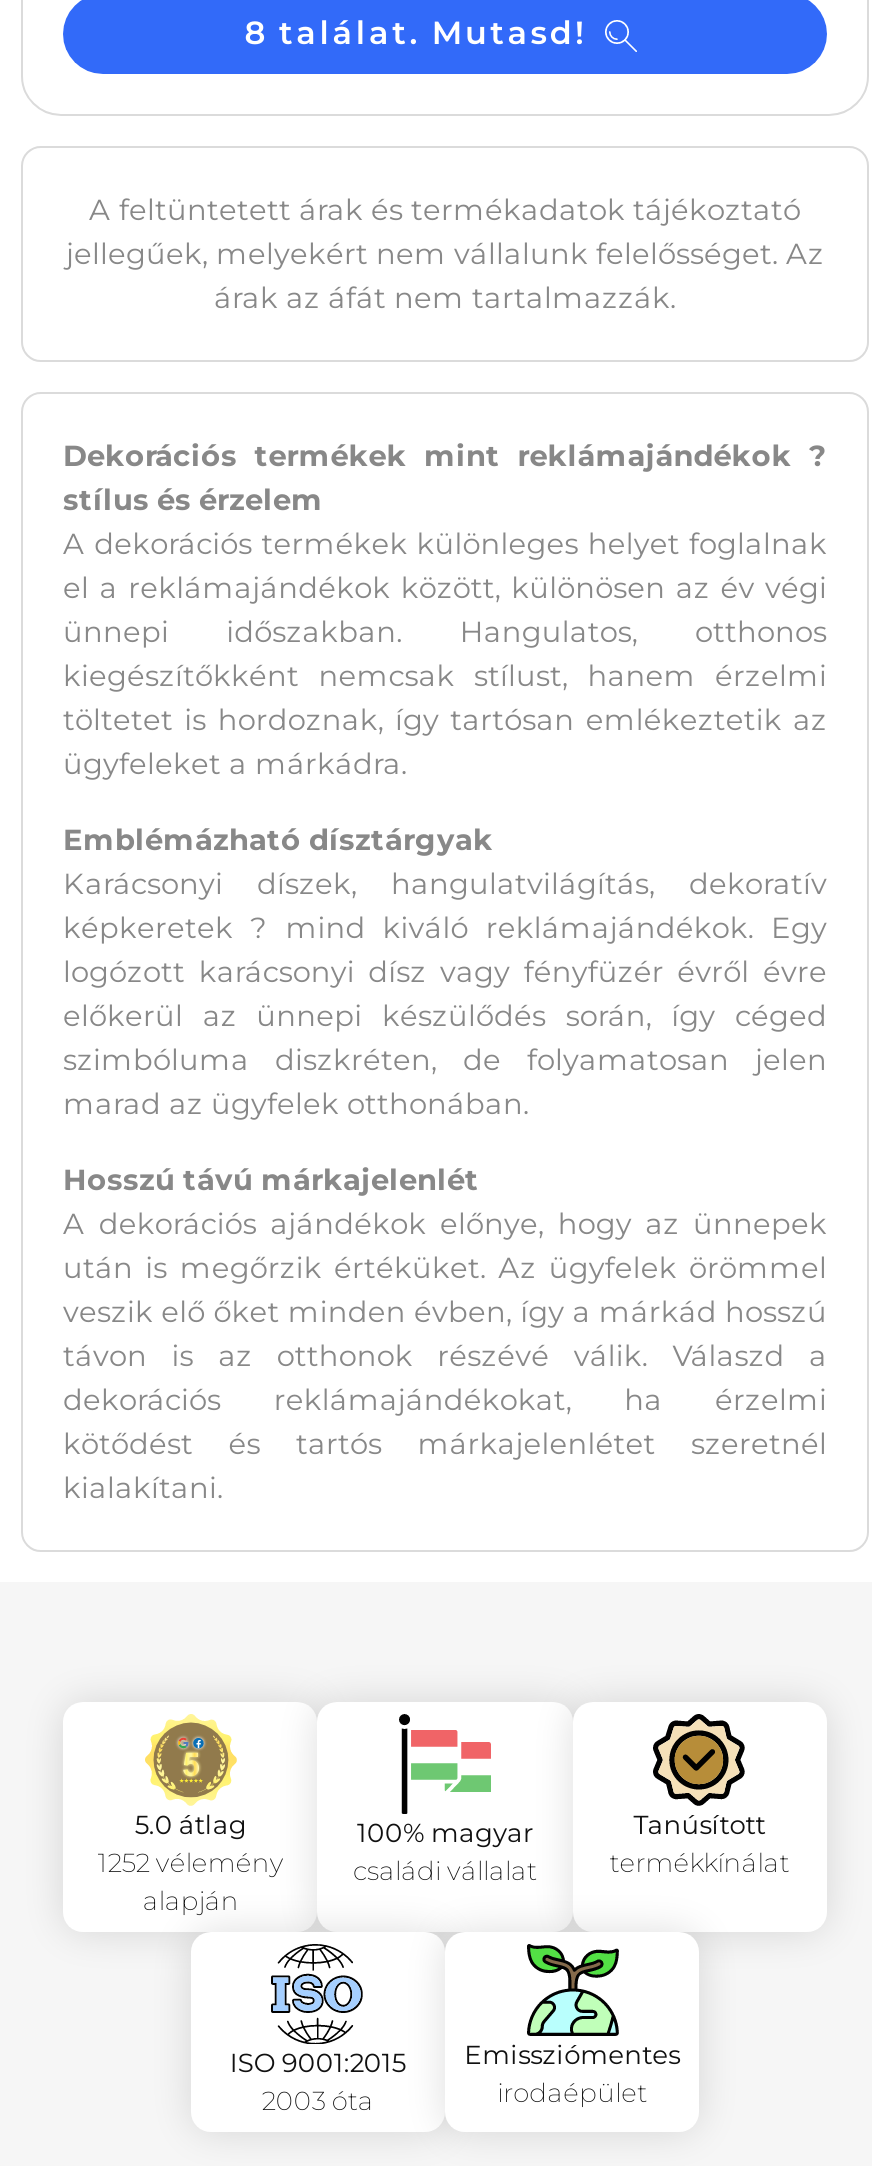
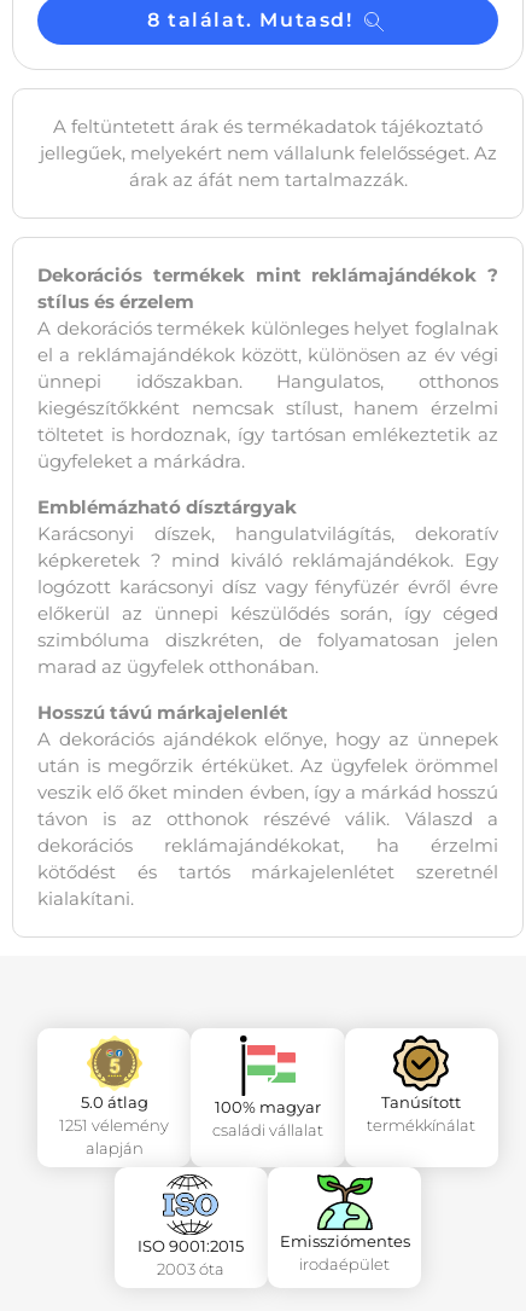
- 1252 vélemény
+ 1251 vélemény
